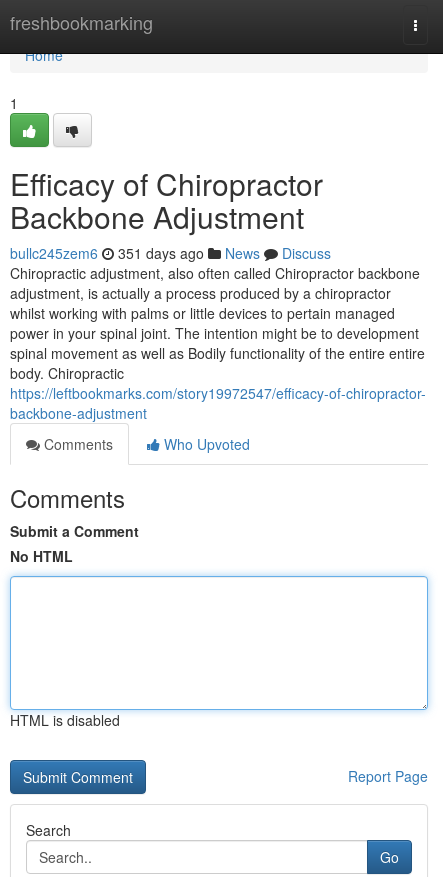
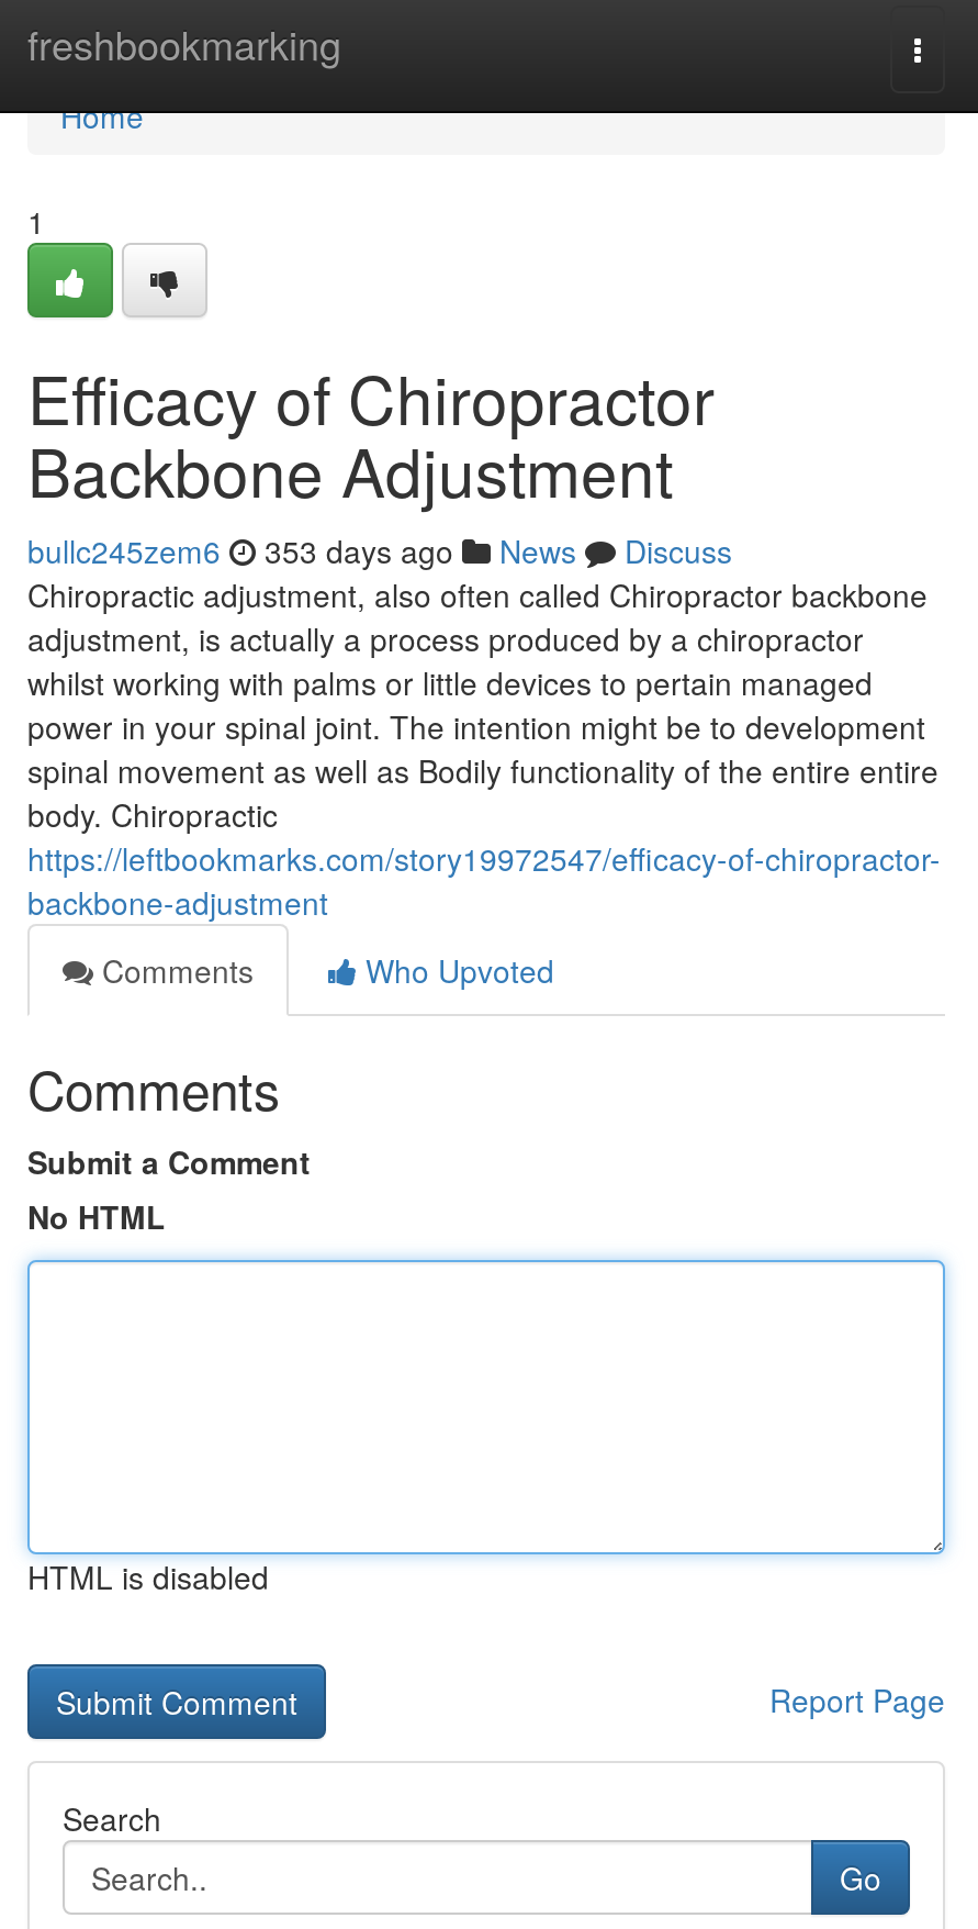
- bullc245zem6 351 days ago News Discuss
+ bullc245zem6 353 days ago News Discuss
